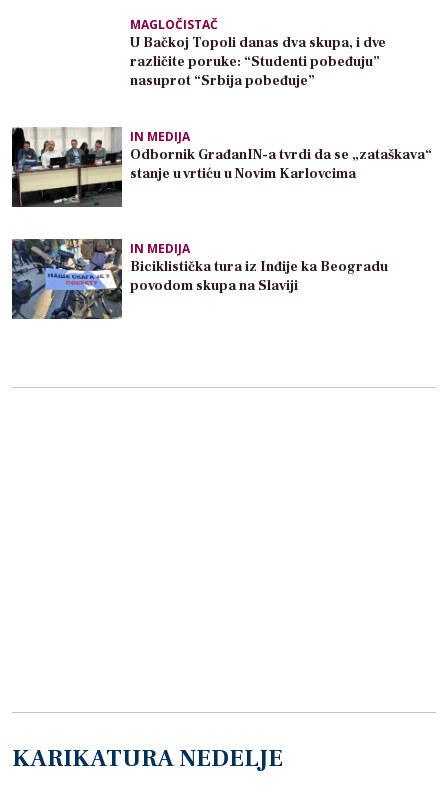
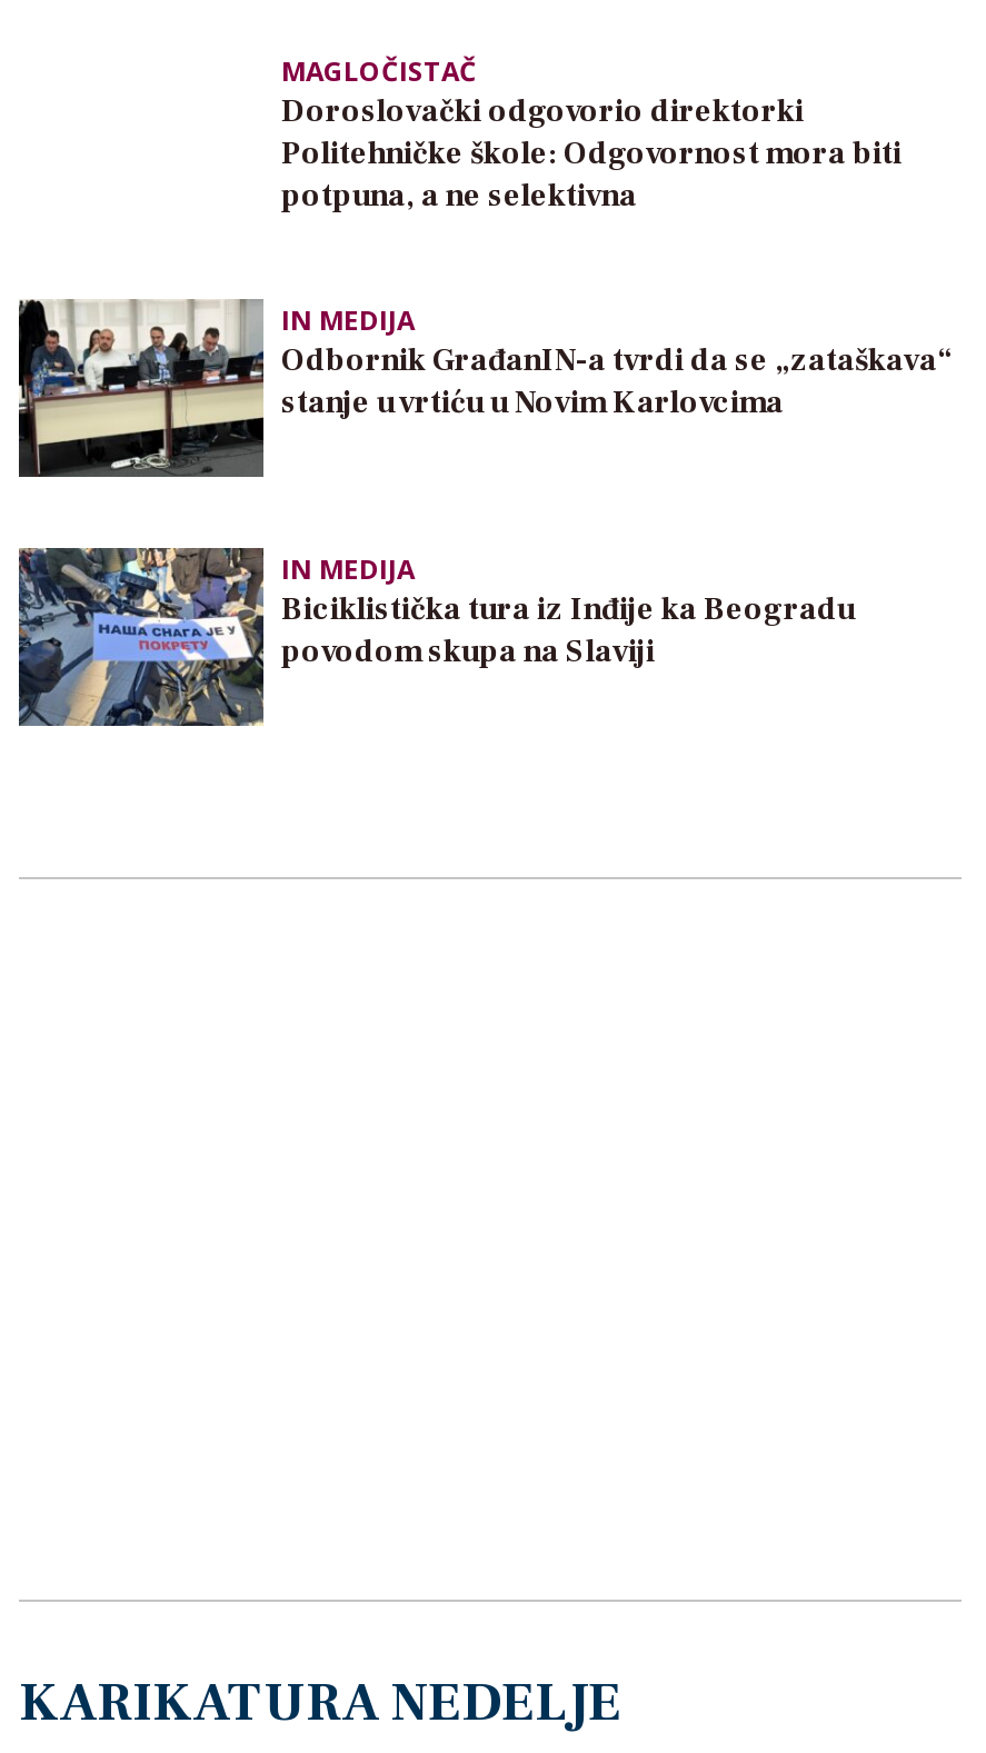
- U Bačkoj Topoli danas dva skupa, i dve
- različite poruke: “Studenti pobeđuju”
- nasuprot “Srbija pobeđuje”
+ Doroslovački odgovorio direktorki
+ Politehničke škole: Odgovornost mora biti
+ potpuna, a ne selektivna
